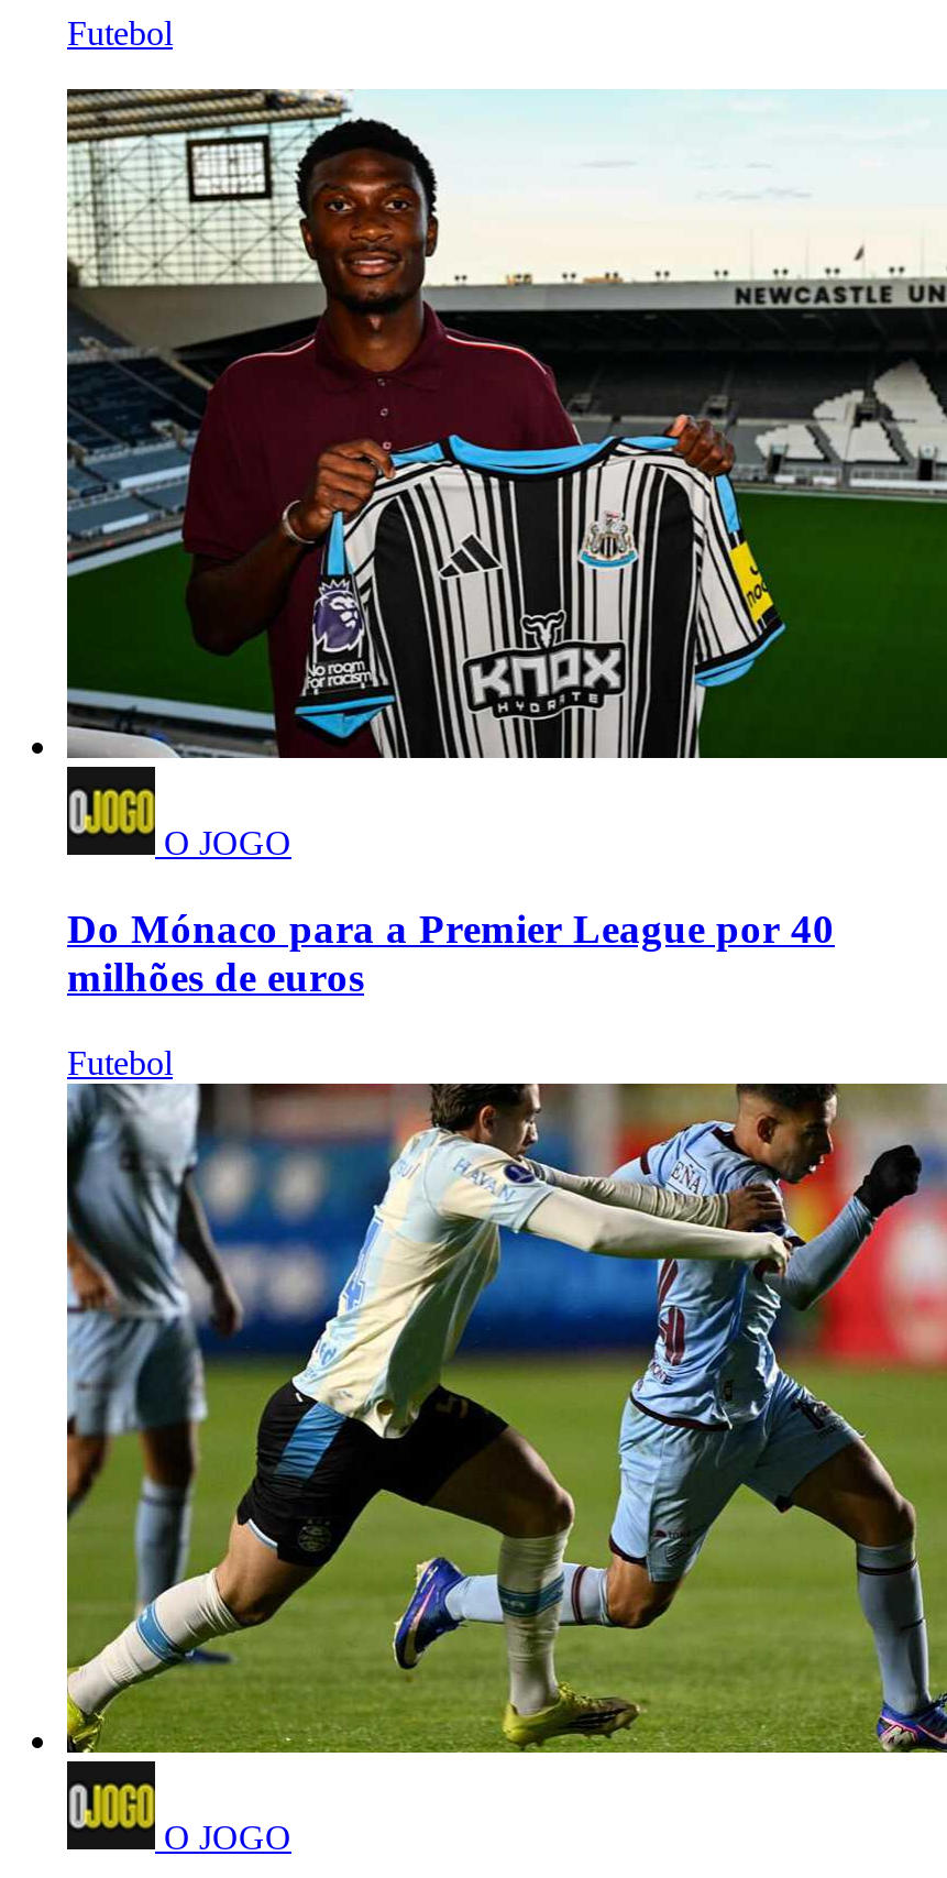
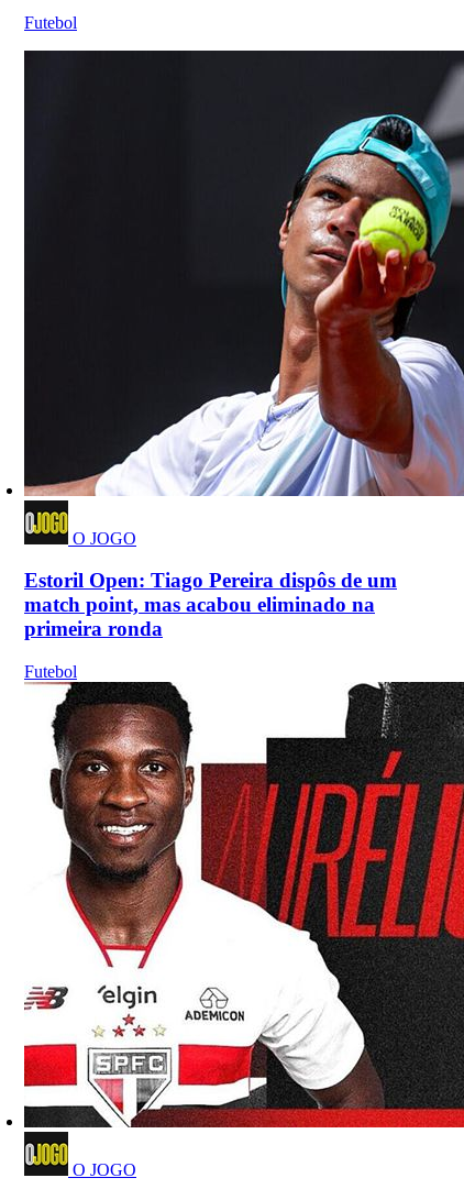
- [image]
+ [image]

- Do Mónaco para a Premier League por 40
- milhões de euros
+ Estoril Open: Tiago Pereira dispôs de um
+ match point, mas acabou eliminado na
+ primeira ronda

- [image]
+ [image]
